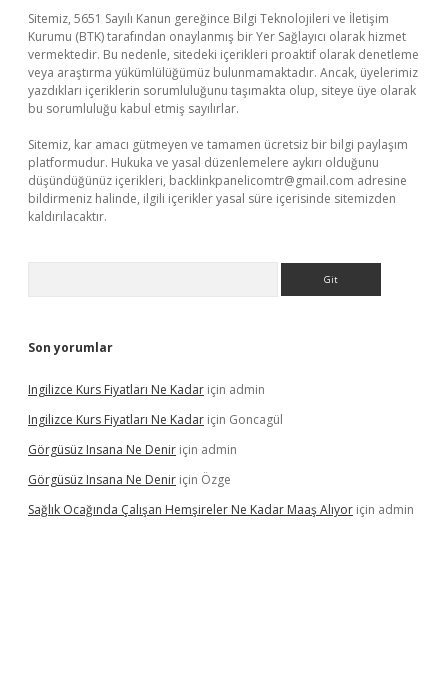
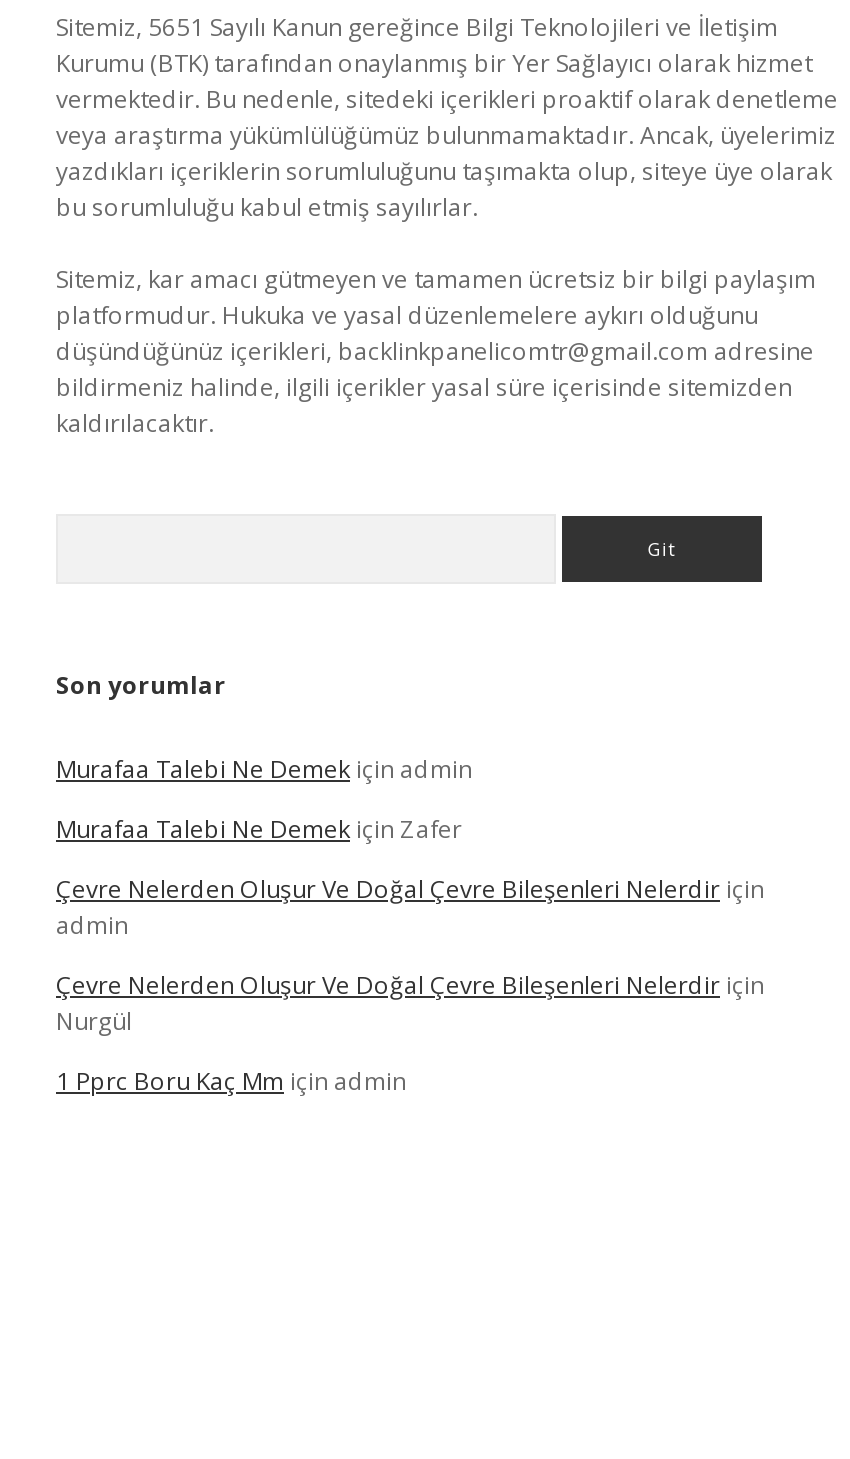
- Ingilizce Kurs Fiyatları Ne Kadar için admin
+ Murafaa Talebi Ne Demek için admin

- Ingilizce Kurs Fiyatları Ne Kadar için Goncagül
+ Murafaa Talebi Ne Demek için Zafer

- Görgüsüz Insana Ne Denir için admin
+ Çevre Nelerden Oluşur Ve Doğal Çevre Bileşenleri Nelerdir için
+ admin

- Görgüsüz Insana Ne Denir için Özge
+ Çevre Nelerden Oluşur Ve Doğal Çevre Bileşenleri Nelerdir için
+ Nurgül

- Sağlık Ocağında Çalışan Hemşireler Ne Kadar Maaş Alıyor için admin
+ 1 Pprc Boru Kaç Mm için admin
